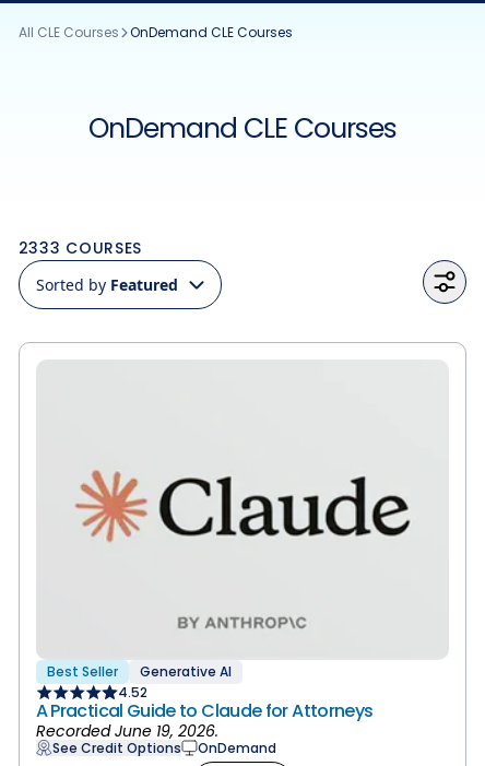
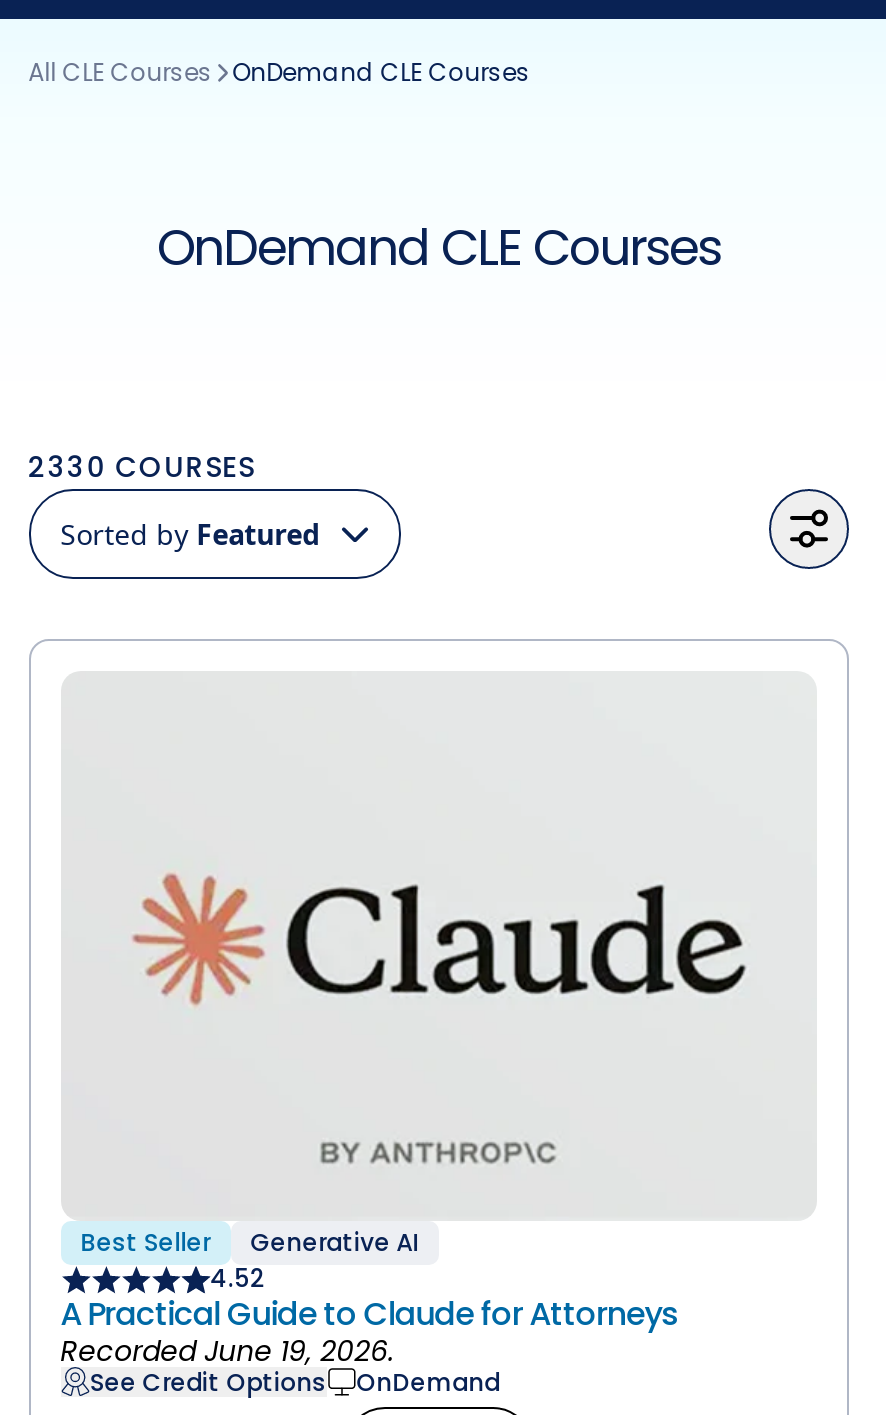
- 2333 COURSES
+ 2330 COURSES
